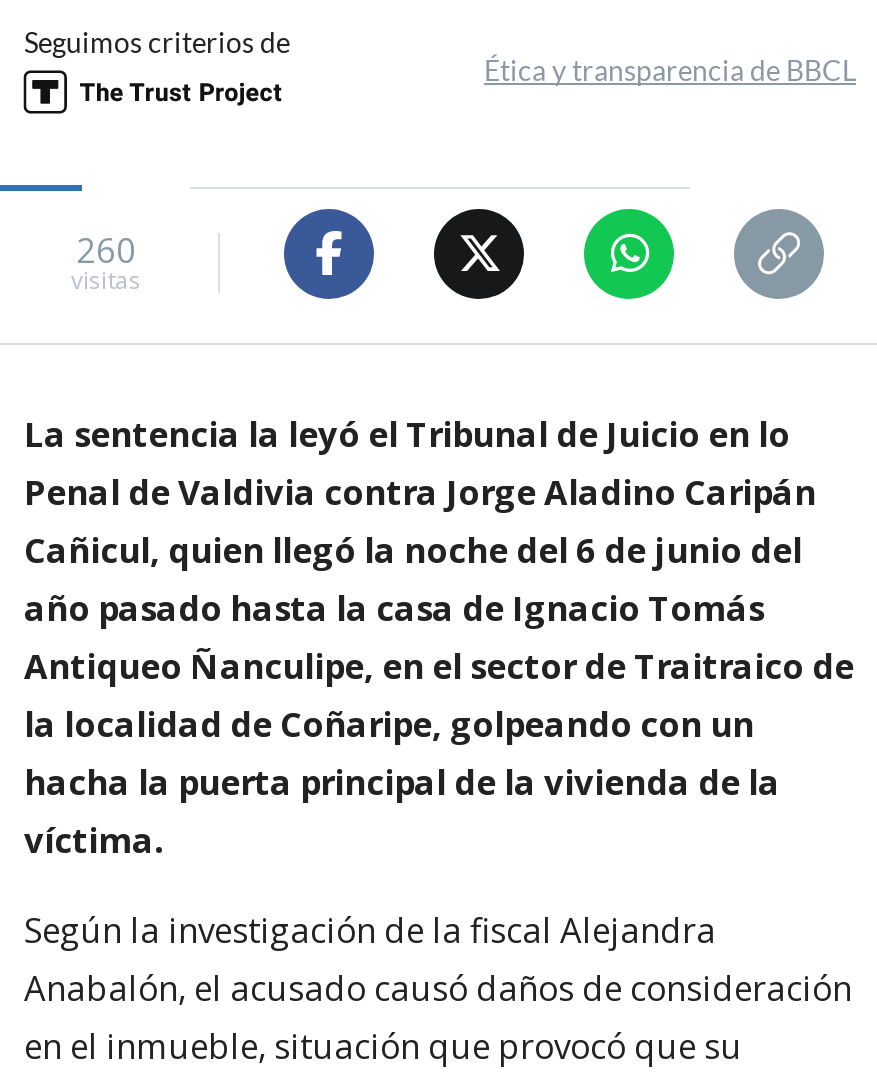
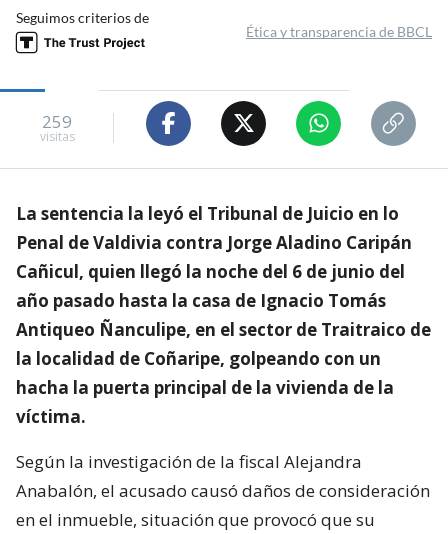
- 260
+ 259
